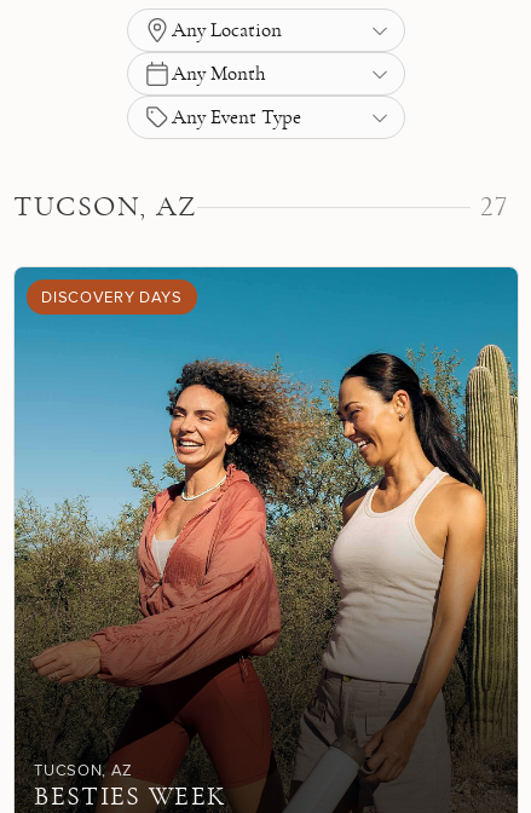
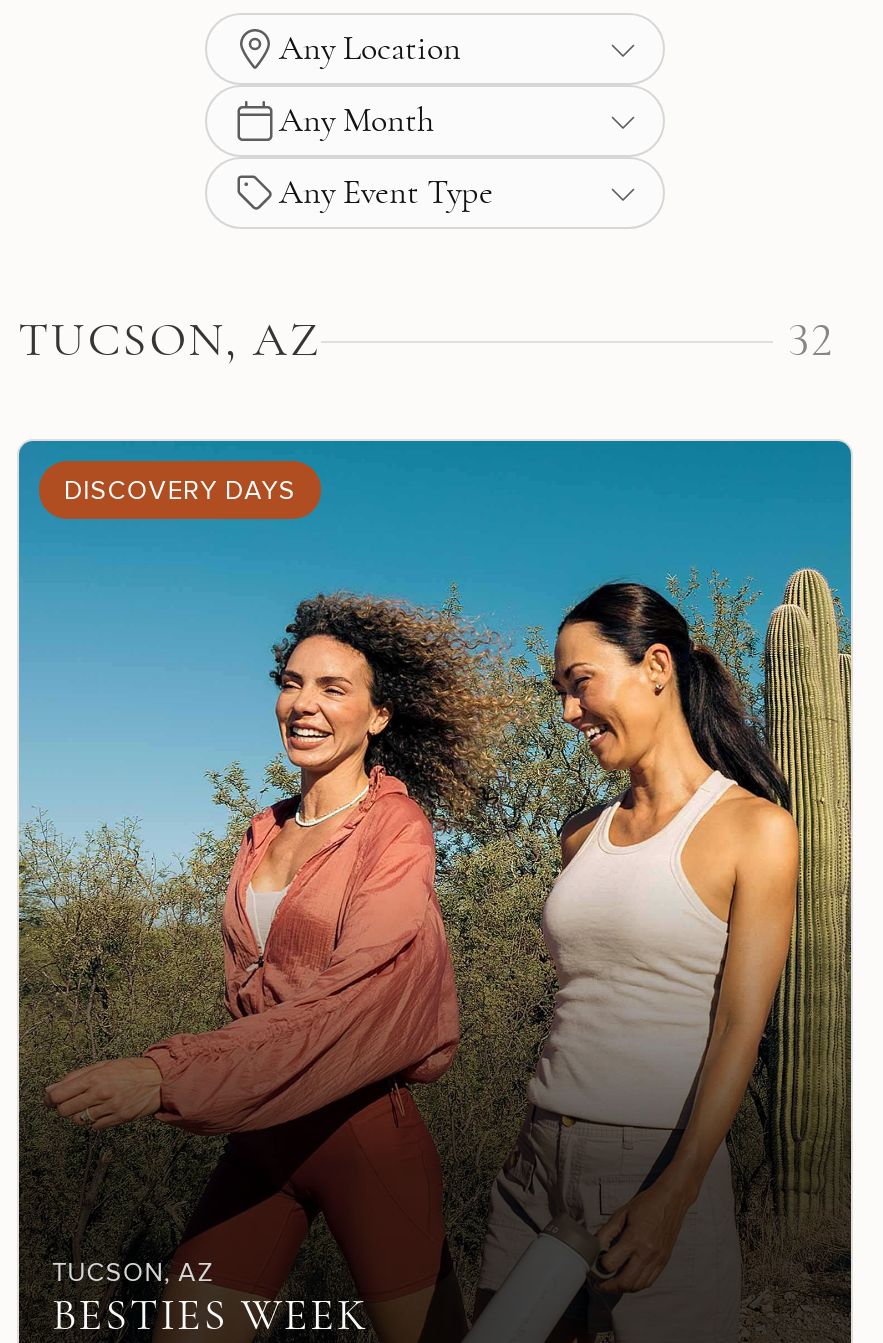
- 27
+ 32
